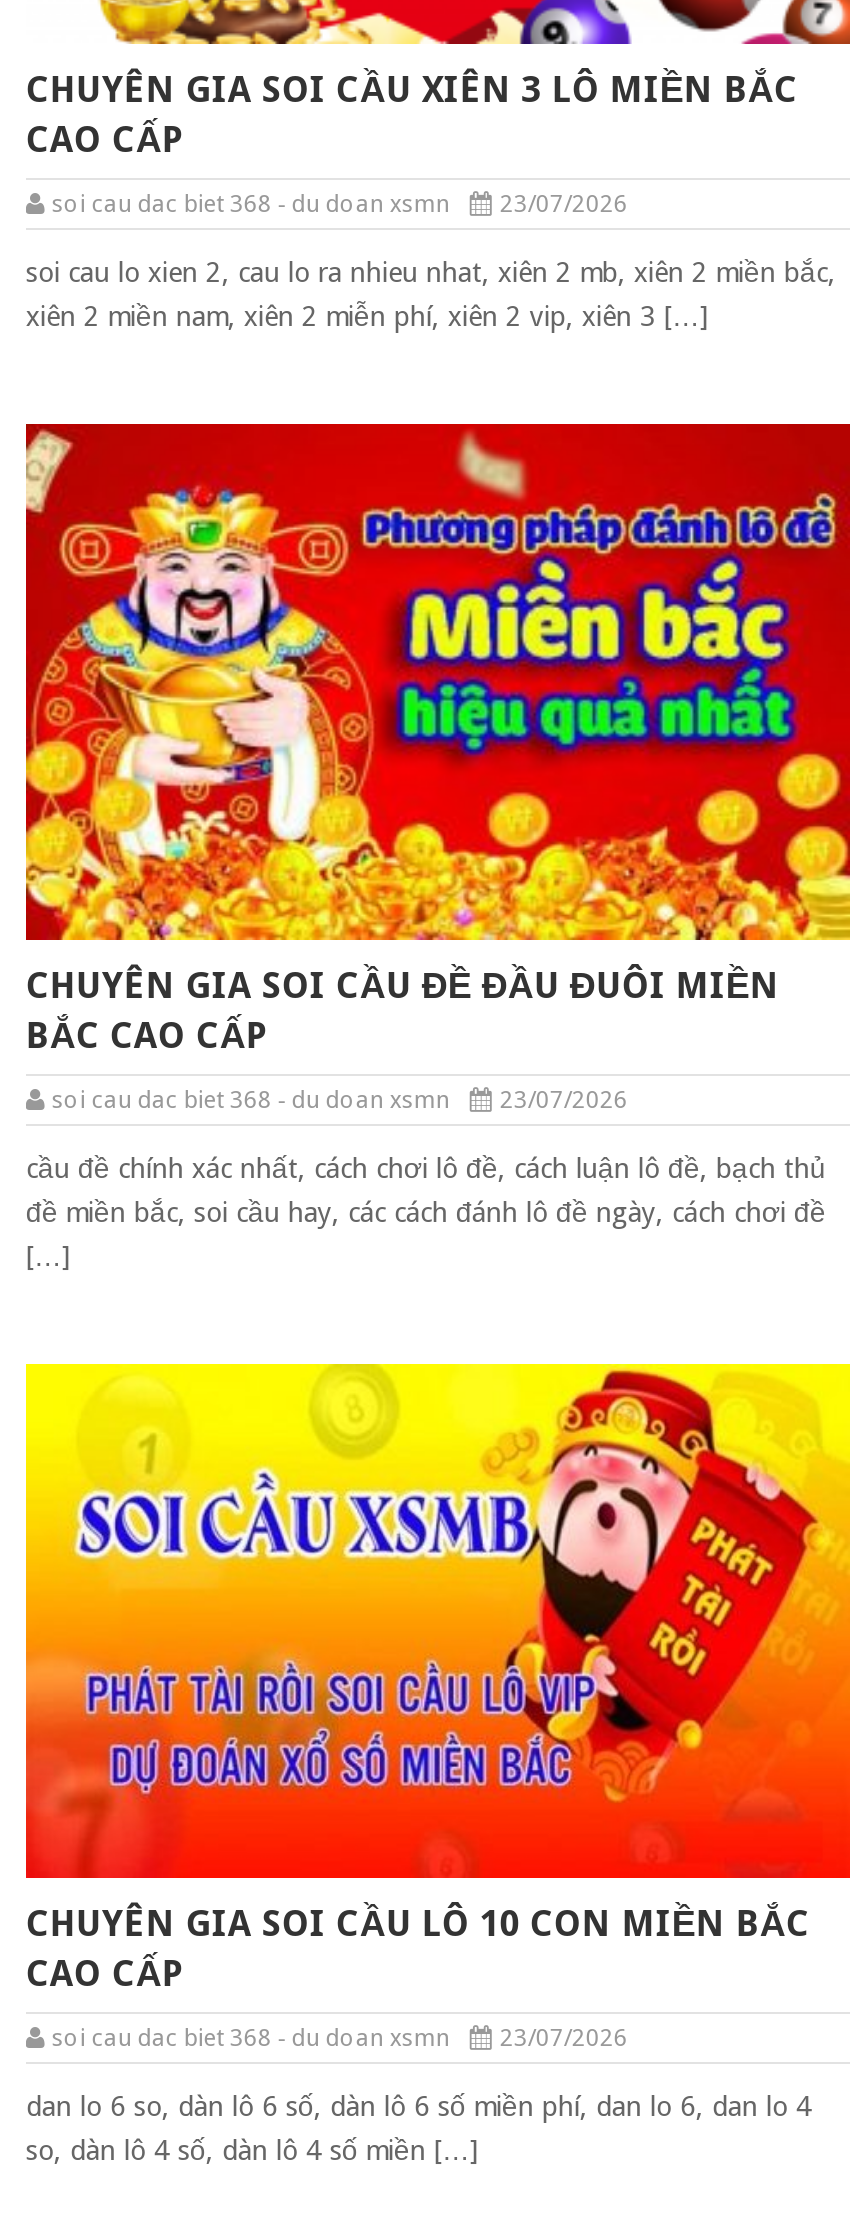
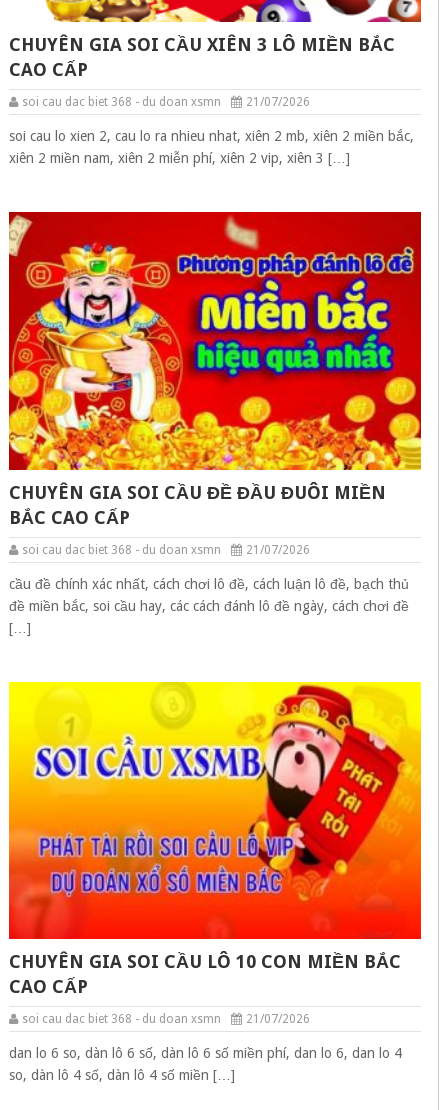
- soi cau dac biet 368 - du doan xsmn 23/07/2026
+ soi cau dac biet 368 - du doan xsmn 21/07/2026

- soi cau dac biet 368 - du doan xsmn 23/07/2026
+ soi cau dac biet 368 - du doan xsmn 21/07/2026

- soi cau dac biet 368 - du doan xsmn 23/07/2026
+ soi cau dac biet 368 - du doan xsmn 21/07/2026
